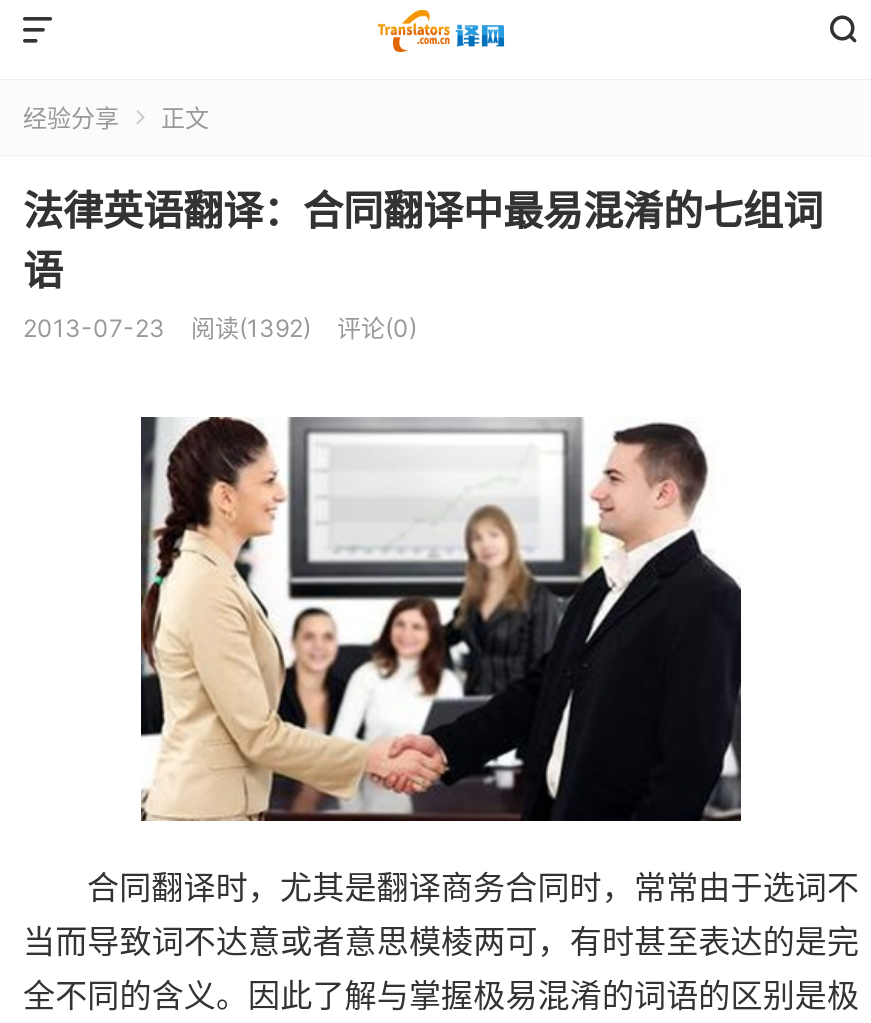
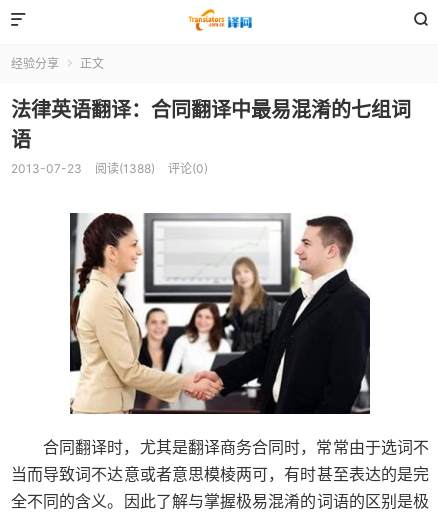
- 2013-07-23 阅读(1392) 评论(0)
+ 2013-07-23 阅读(1388) 评论(0)
